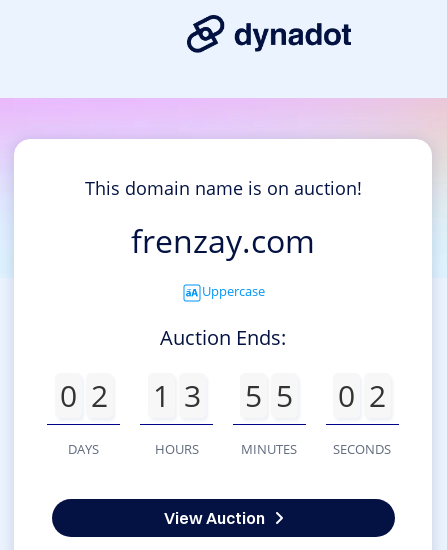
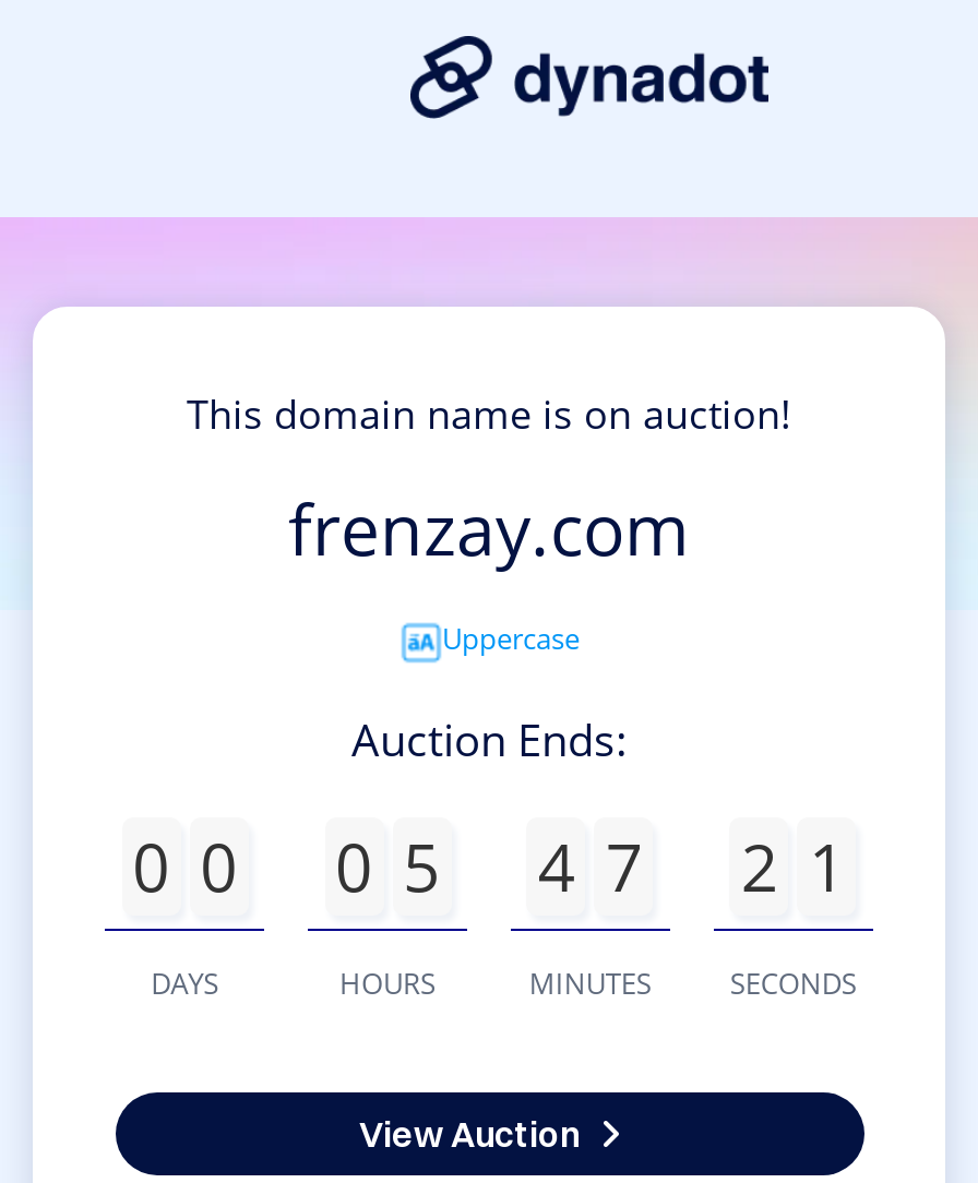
- 0 2
+ 0 0

- 1 3
+ 0 5

- 5 5
+ 4 7

- 0 2
+ 2 1
